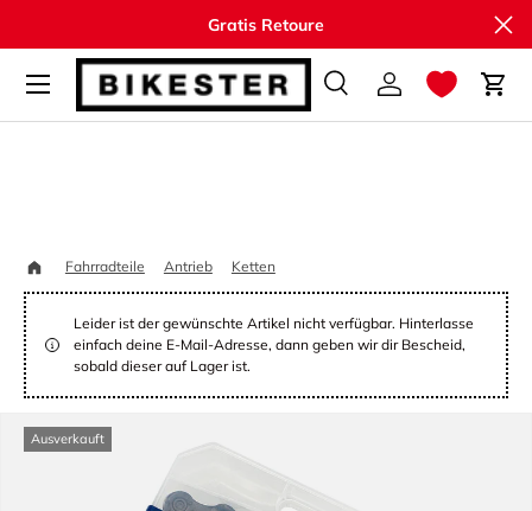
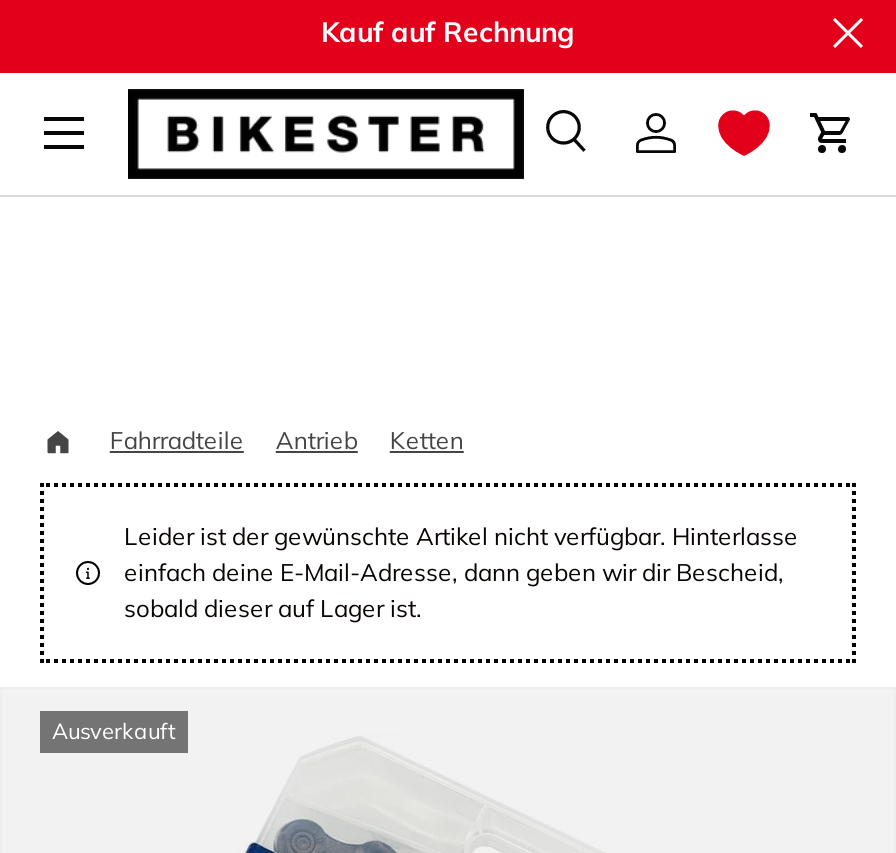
- Gratis Retoure
+ Kauf auf Rechnung
